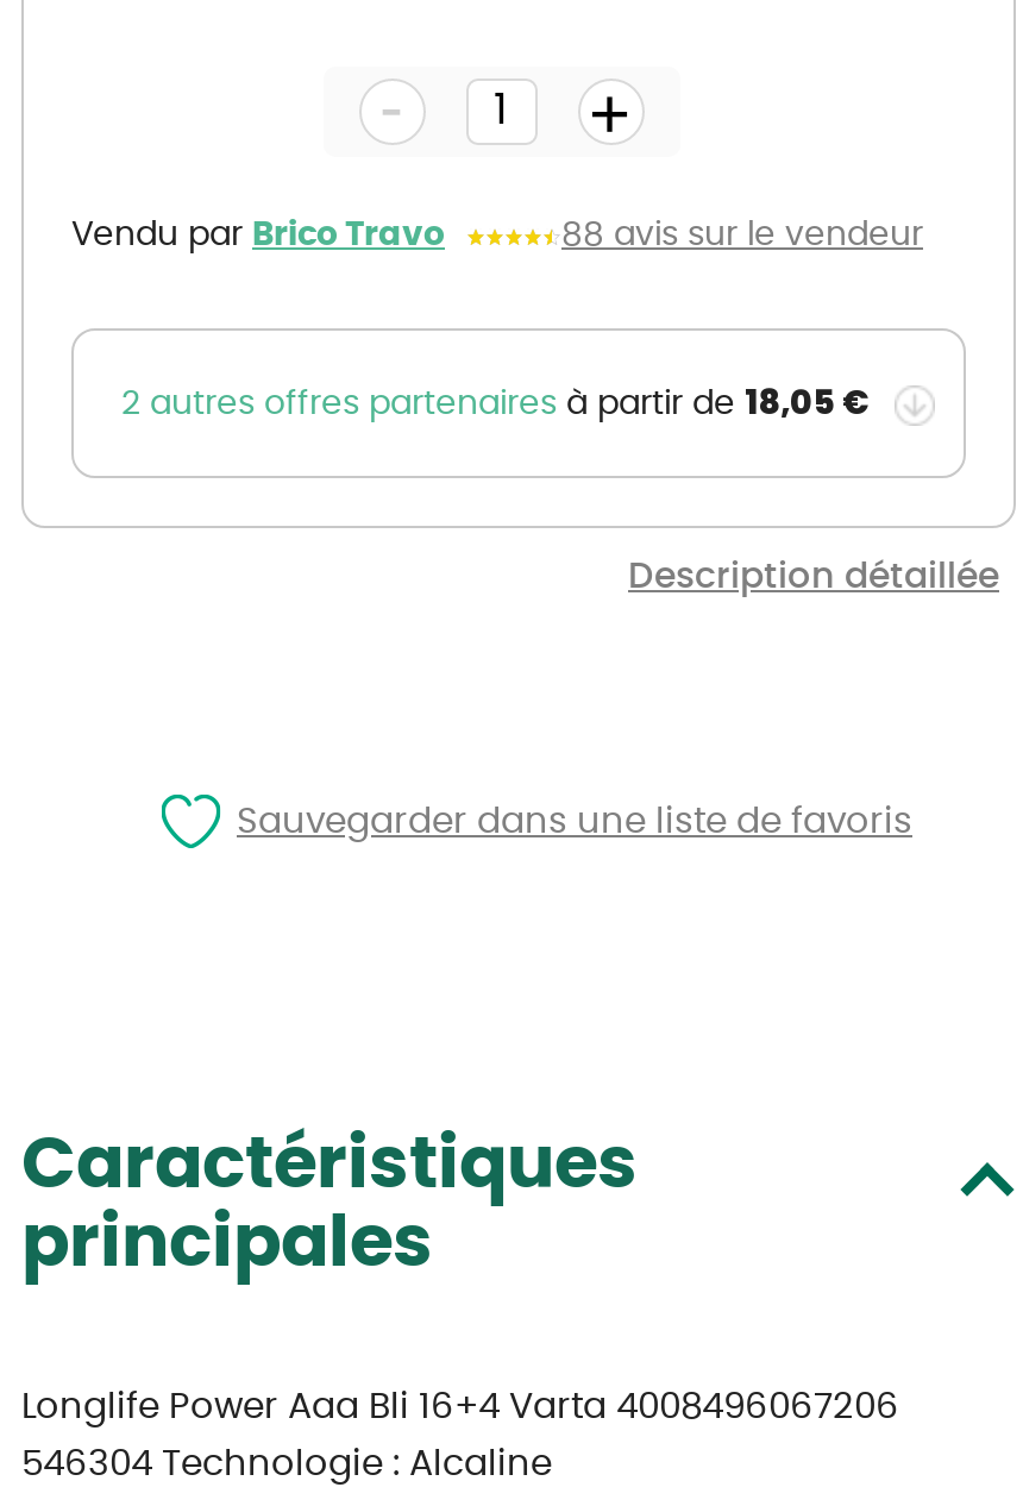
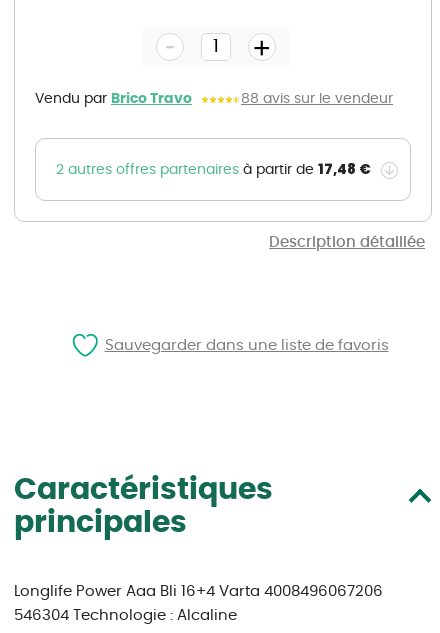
- 2 autres offres partenaires à partir de 18,05 €
+ 2 autres offres partenaires à partir de 17,48 €
